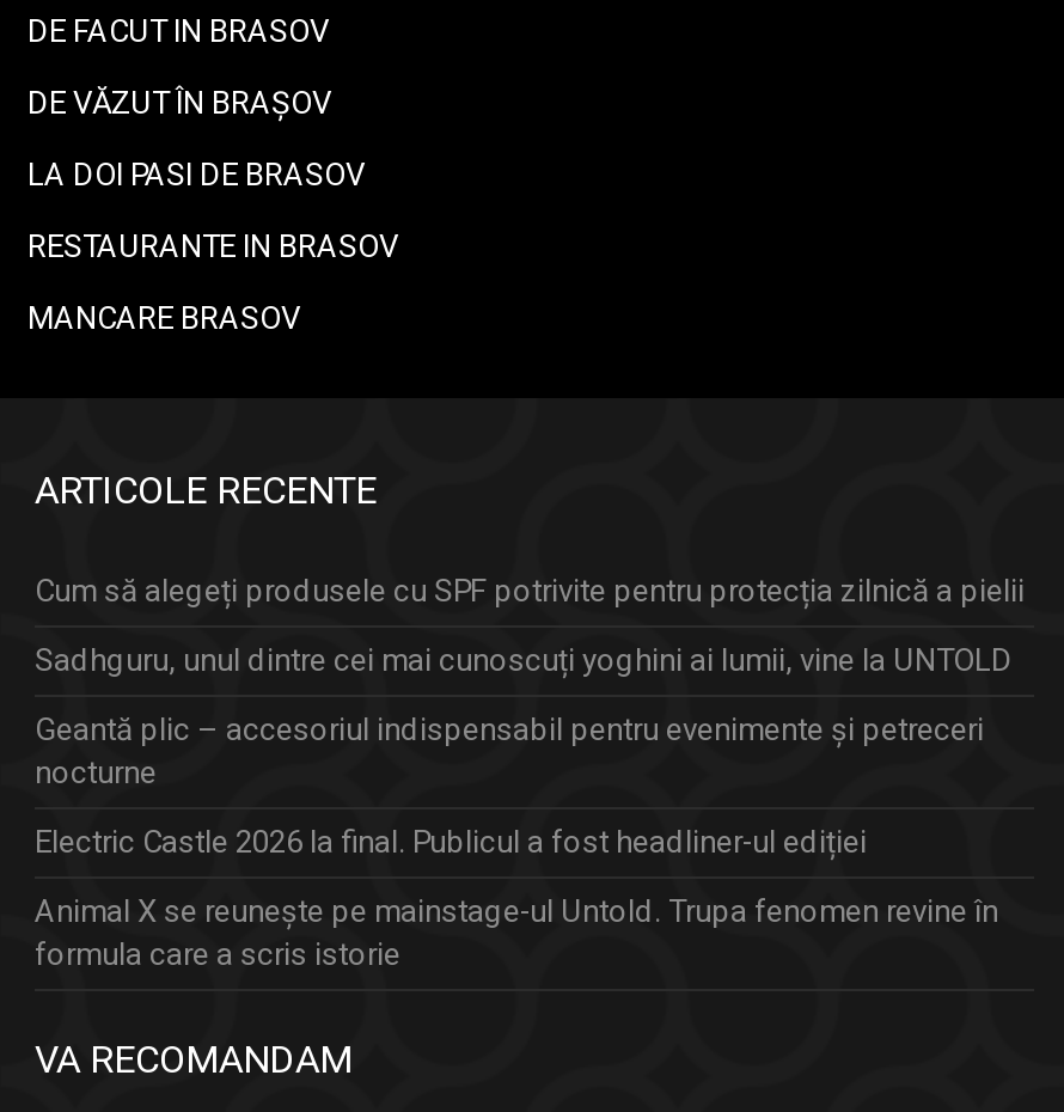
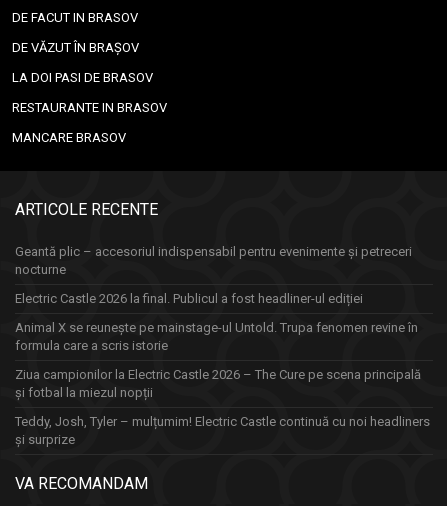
- Cum să alegeți produsele cu SPF potrivite pentru protecția zilnică a pielii
- Sadhguru, unul dintre cei mai cunoscuți yoghini ai lumii, vine la UNTOLD

moved up: Geantă plic – accesoriul indispensabil pentru evenimente și petreceri | nocturne | Electric Castle 2026 la final. Publicul a fost headliner-ul ediției | Animal X se reunește pe mainstage-ul Untold. Trupa fenomen revine în | formula care a scris istorie

+ Ziua campionilor la Electric Castle 2026 – The Cure pe scena principală
+ și fotbal la miezul nopții
+ Teddy, Josh, Tyler – mulțumim! Electric Castle continuă cu noi headliners
+ și surprize
